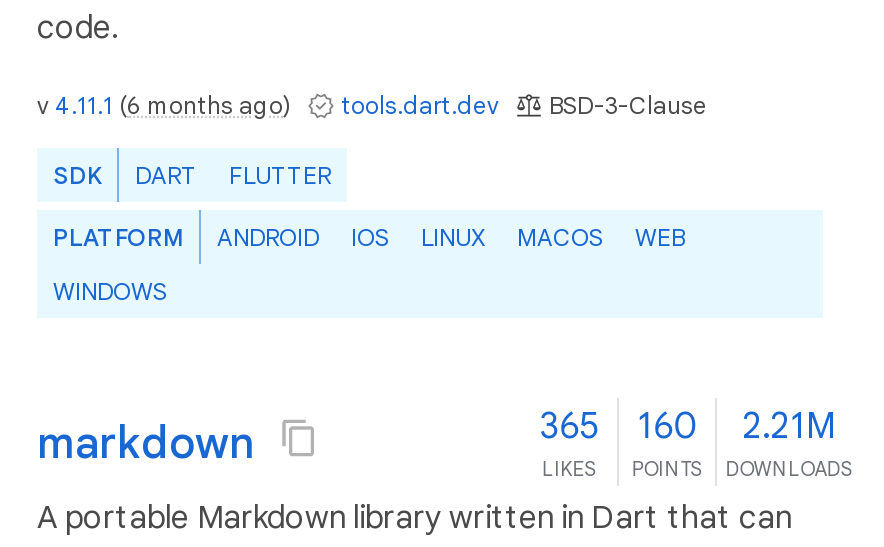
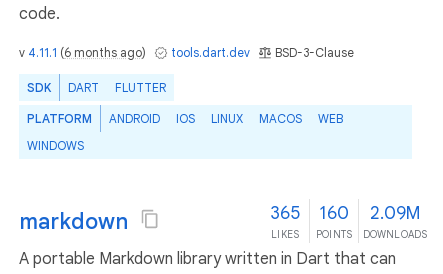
- 365 160 2.21M
+ 365 160 2.09M
